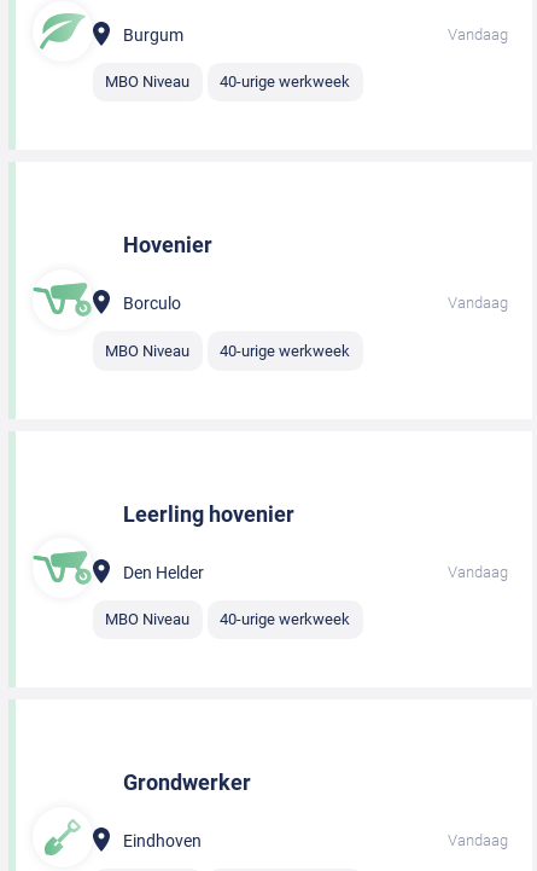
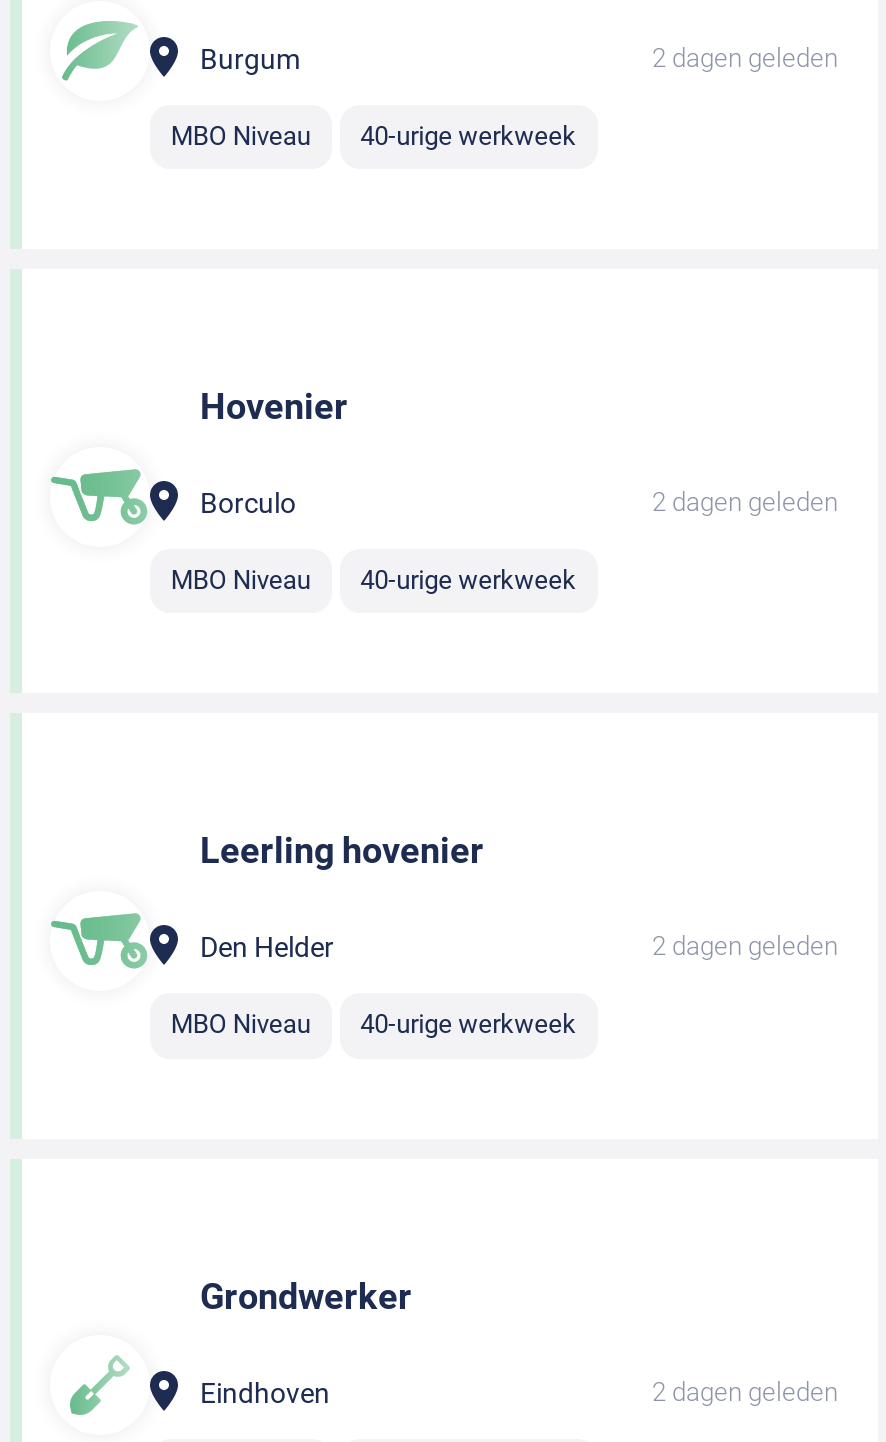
- Vandaag
+ 2 dagen geleden

- Vandaag
+ 2 dagen geleden

- Vandaag
+ 2 dagen geleden

- Vandaag
+ 2 dagen geleden
